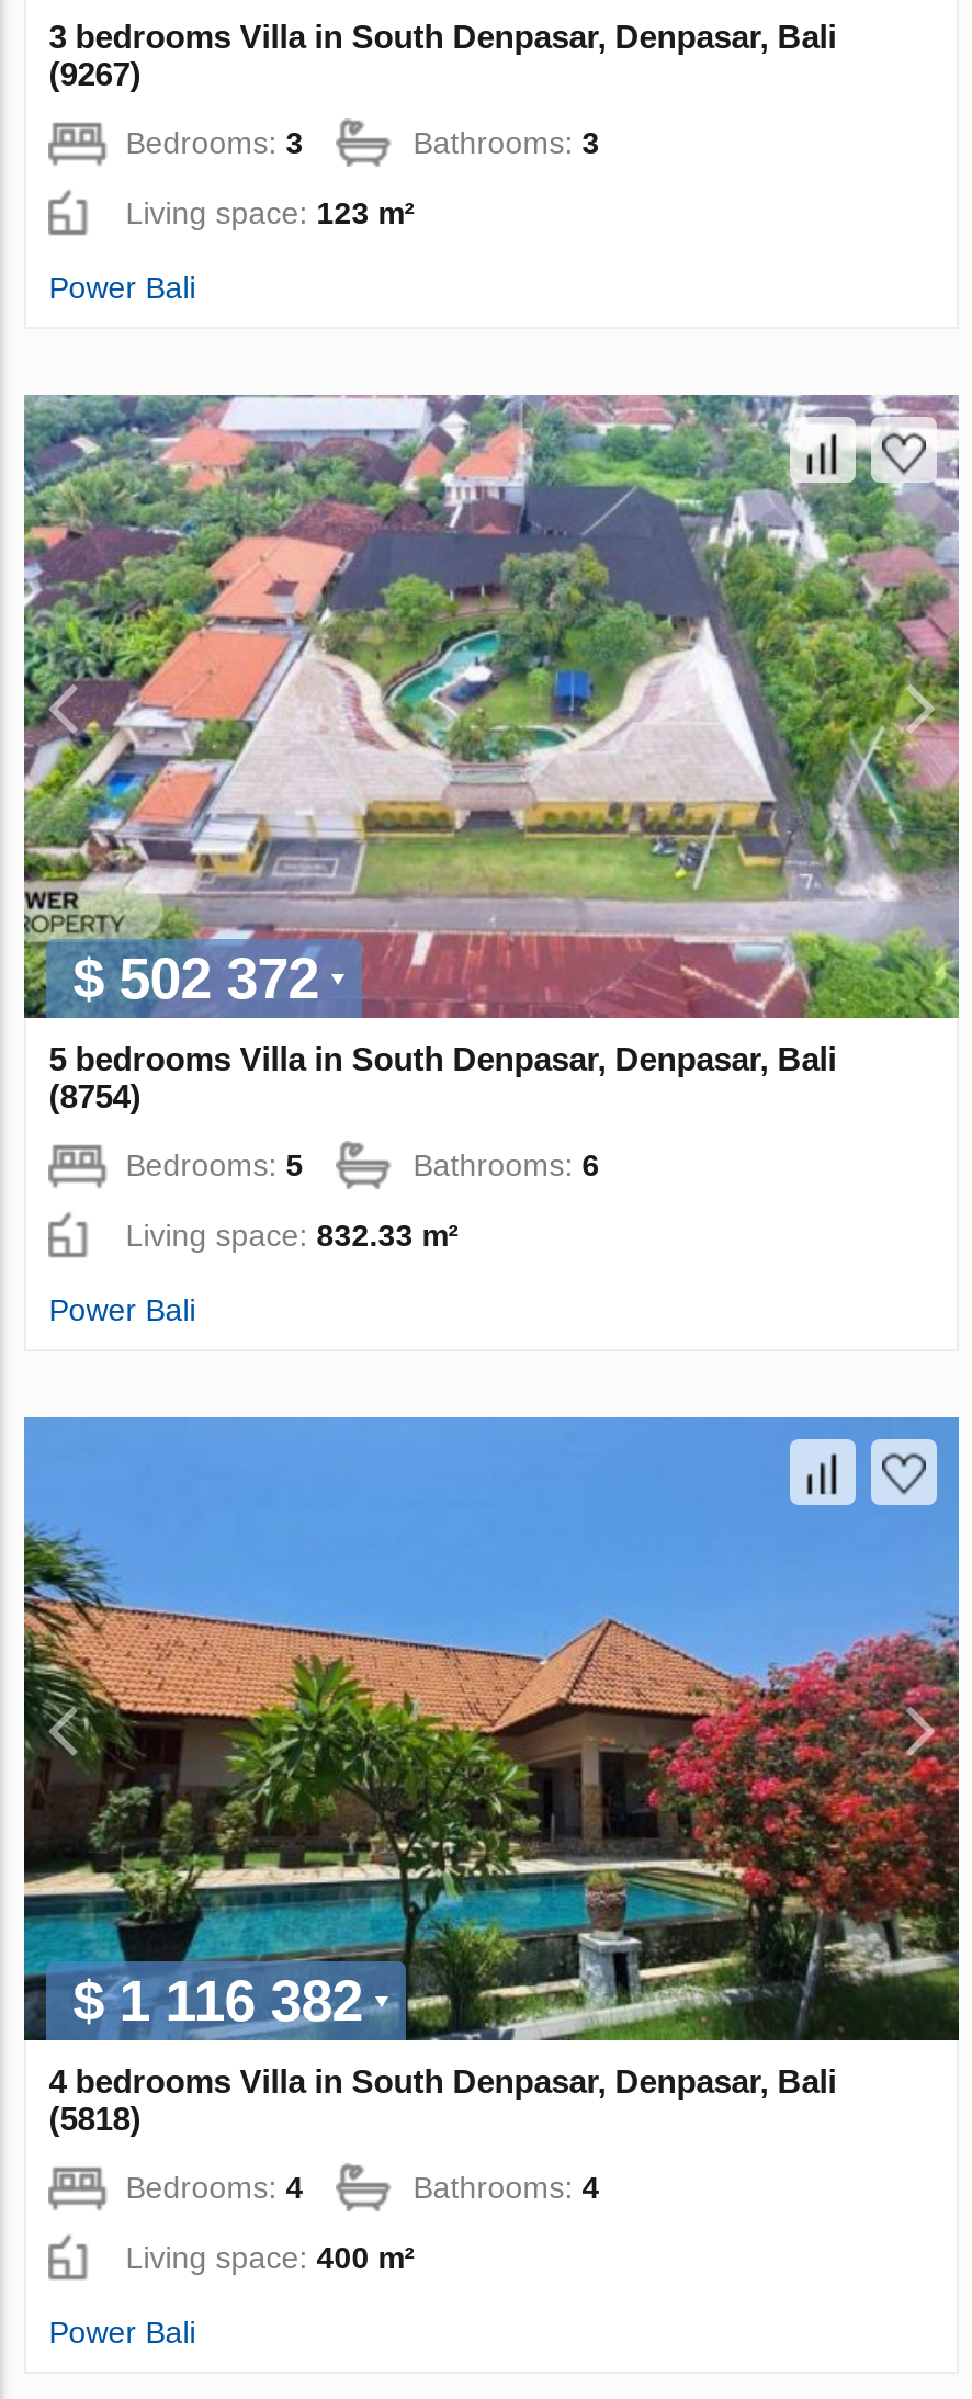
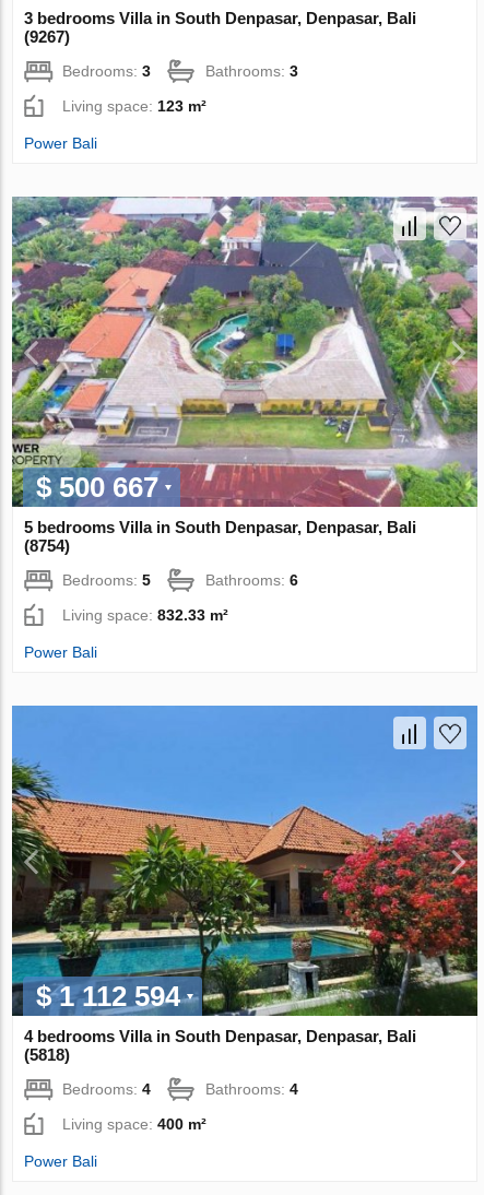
- $ 502 372
+ $ 500 667

- $ 1 116 382
+ $ 1 112 594
